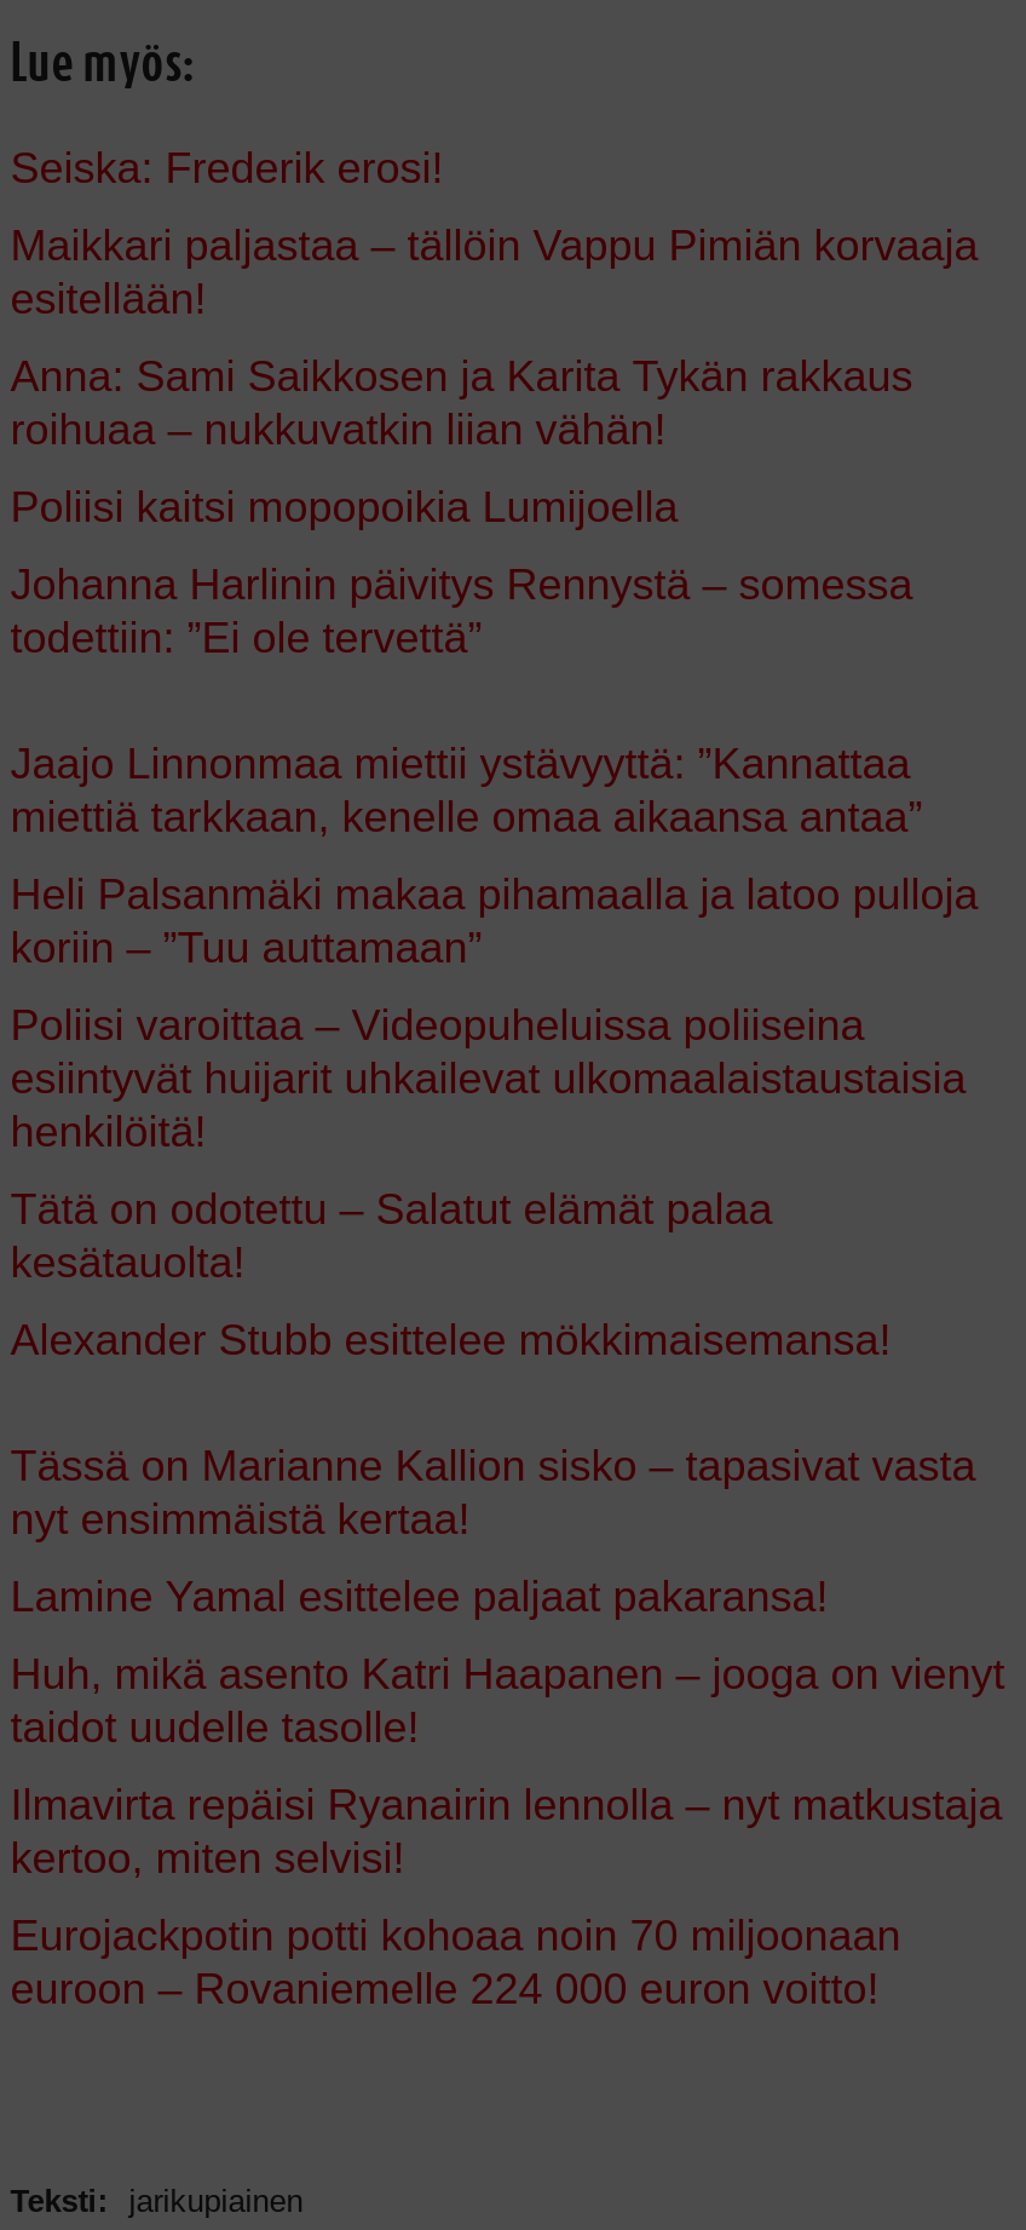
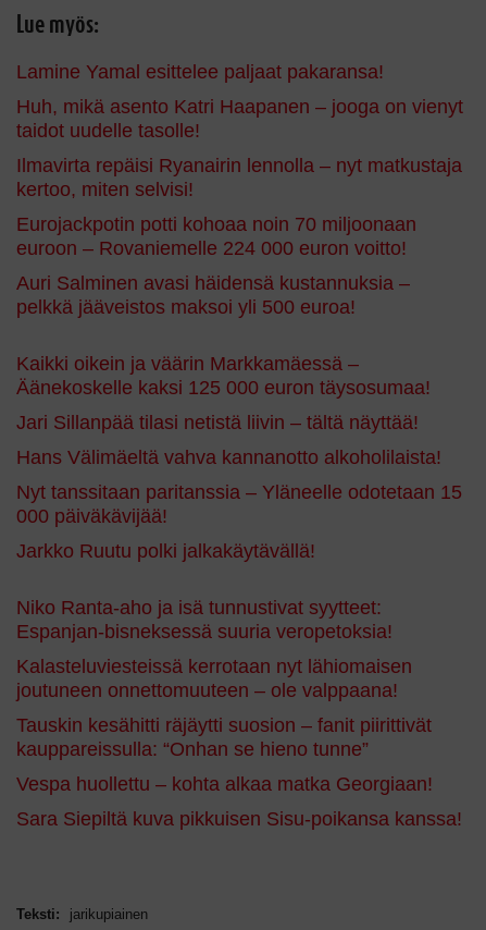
- Seiska: Frederik erosi!
- Maikkari paljastaa – tällöin Vappu Pimiän korvaaja
- esitellään!
- Anna: Sami Saikkosen ja Karita Tykän rakkaus
- roihuaa – nukkuvatkin liian vähän!
- Poliisi kaitsi mopopoikia Lumijoella
- Johanna Harlinin päivitys Rennystä – somessa
- todettiin: ”Ei ole tervettä”
- Jaajo Linnonmaa miettii ystävyyttä: ”Kannattaa
- miettiä tarkkaan, kenelle omaa aikaansa antaa”
- Heli Palsanmäki makaa pihamaalla ja latoo pulloja
- koriin – ”Tuu auttamaan”
- Poliisi varoittaa – Videopuheluissa poliiseina
- esiintyvät huijarit uhkailevat ulkomaalaistaustaisia
- henkilöitä!
- Tätä on odotettu – Salatut elämät palaa
- kesätauolta!
- Alexander Stubb esittelee mökkimaisemansa!
- Tässä on Marianne Kallion sisko – tapasivat vasta
- nyt ensimmäistä kertaa!

moved up: Lamine Yamal esittelee paljaat pakaransa! | Huh, mikä asento Katri Haapanen – jooga on vienyt | taidot uudelle tasolle! | Ilmavirta repäisi Ryanairin lennolla – nyt matkustaja | kertoo, miten selvisi! | Eurojackpotin potti kohoaa noin 70 miljoonaan | euroon – Rovaniemelle 224 000 euron voitto!

+ Auri Salminen avasi häidensä kustannuksia –
+ pelkkä jääveistos maksoi yli 500 euroa!
+ Kaikki oikein ja väärin Markkamäessä –
+ Äänekoskelle kaksi 125 000 euron täysosumaa!
+ Jari Sillanpää tilasi netistä liivin – tältä näyttää!
+ Hans Välimäeltä vahva kannanotto alkoholilaista!
+ Nyt tanssitaan paritanssia – Yläneelle odotetaan 15
+ 000 päiväkävijää!
+ Jarkko Ruutu polki jalkakäytävällä!
+ Niko Ranta-aho ja isä tunnustivat syytteet:
+ Espanjan-bisneksessä suuria veropetoksia!
+ Kalasteluviesteissä kerrotaan nyt lähiomaisen
+ joutuneen onnettomuuteen – ole valppaana!
+ Tauskin kesähitti räjäytti suosion – fanit piirittivät
+ kauppareissulla: “Onhan se hieno tunne”
+ Vespa huollettu – kohta alkaa matka Georgiaan!
+ Sara Siepiltä kuva pikkuisen Sisu-poikansa kanssa!
